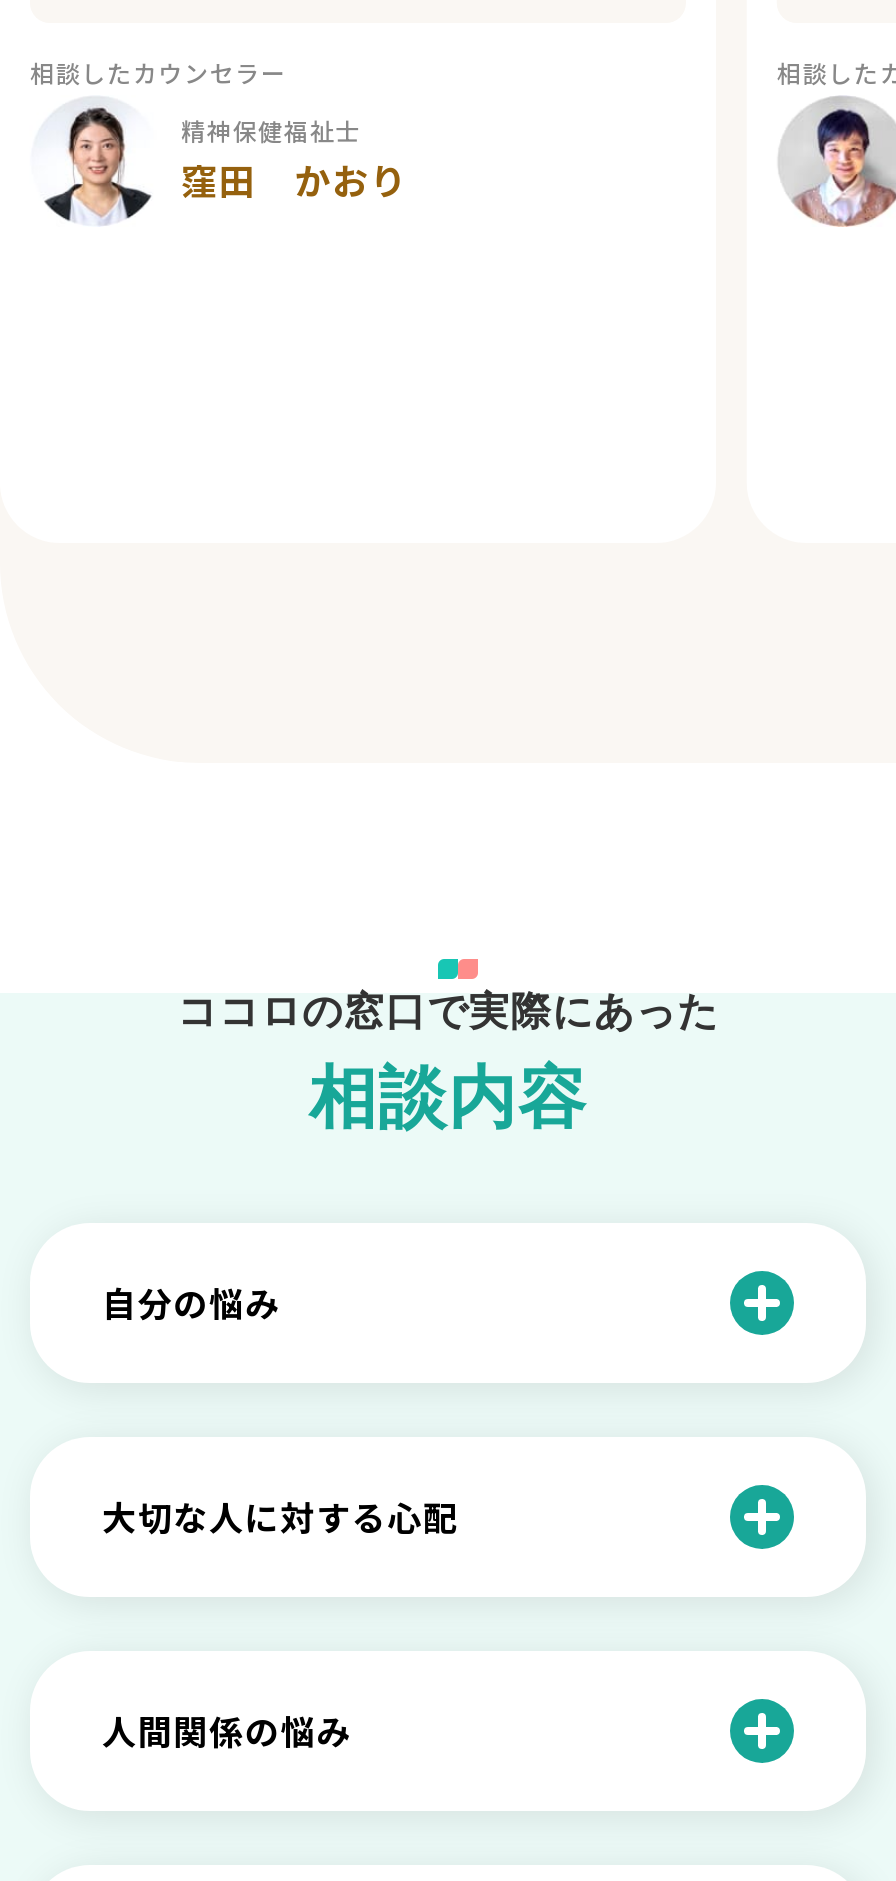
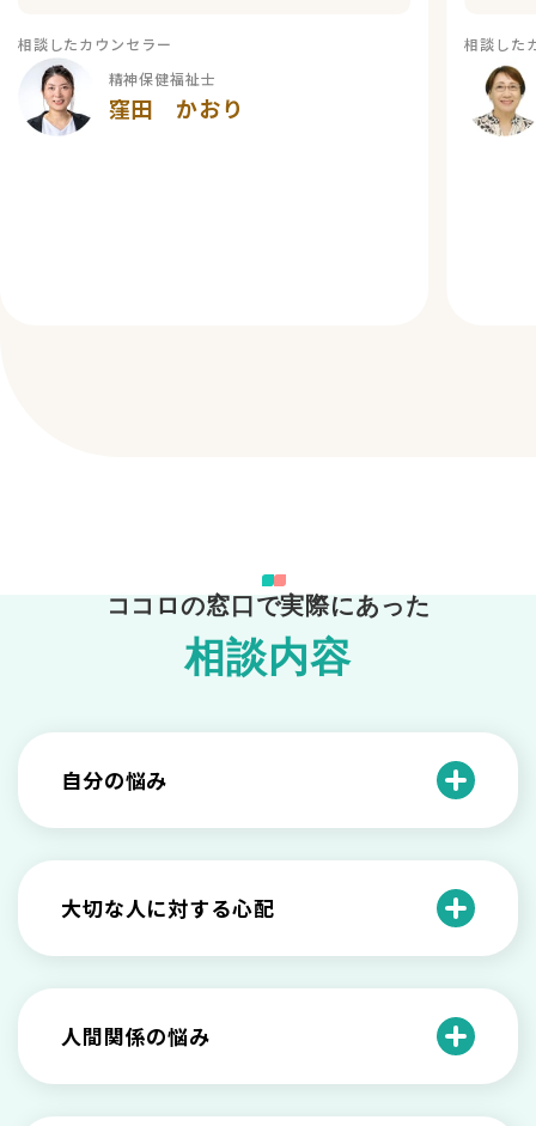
- [image]
+ [image]
